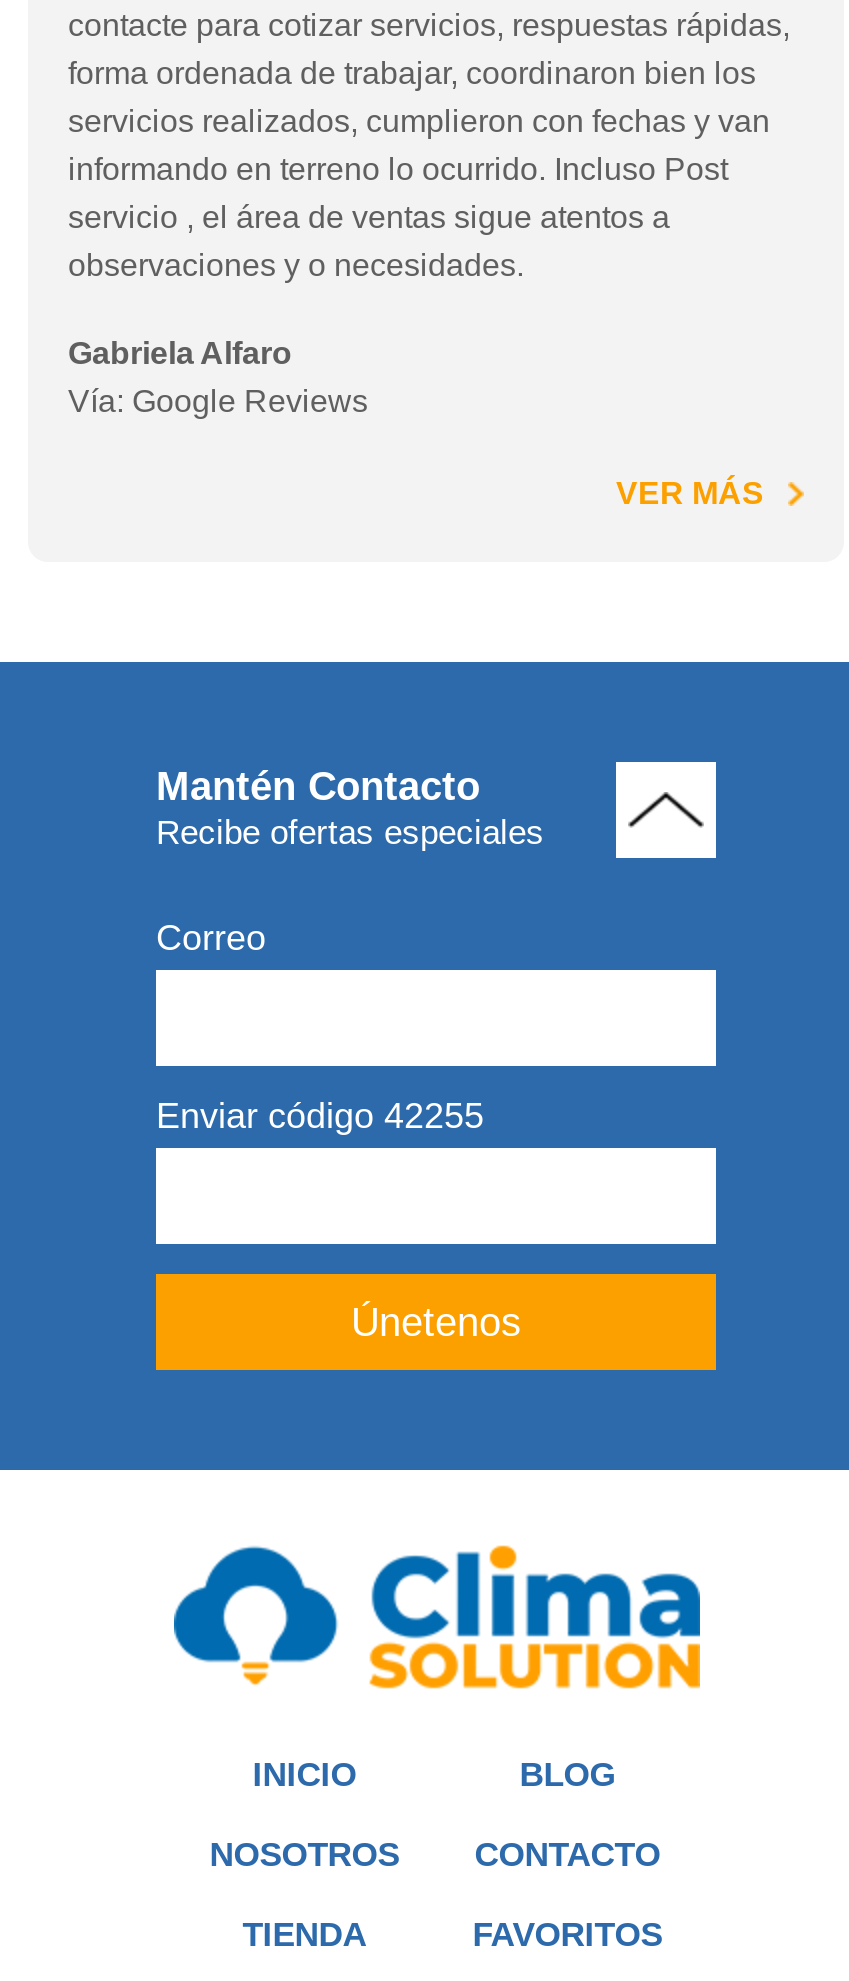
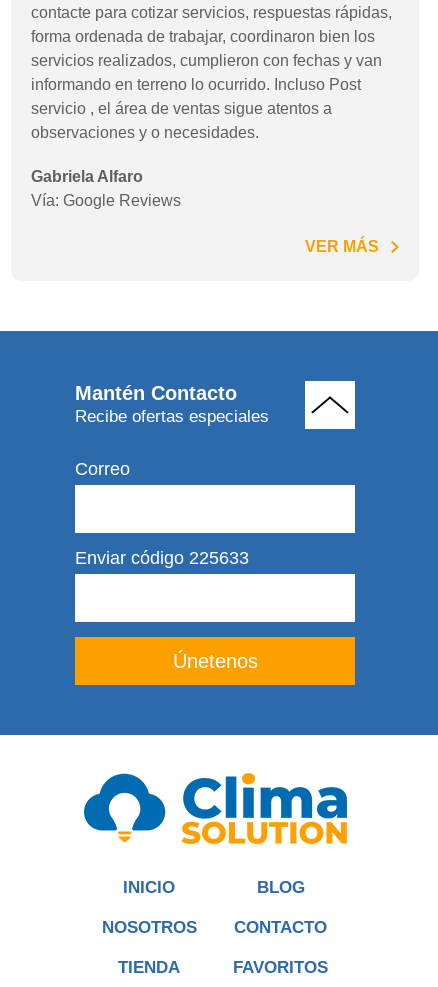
- Enviar código 42255
+ Enviar código 225633
